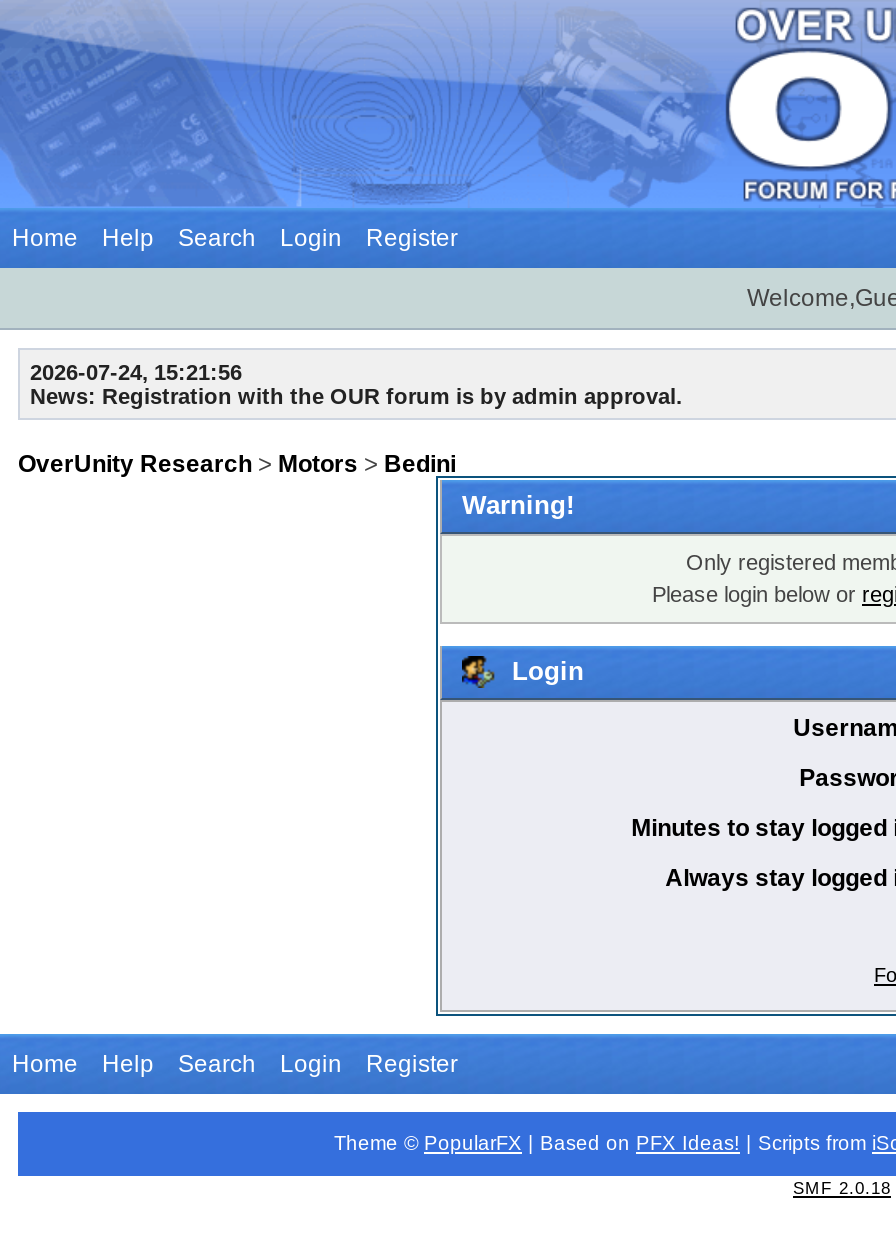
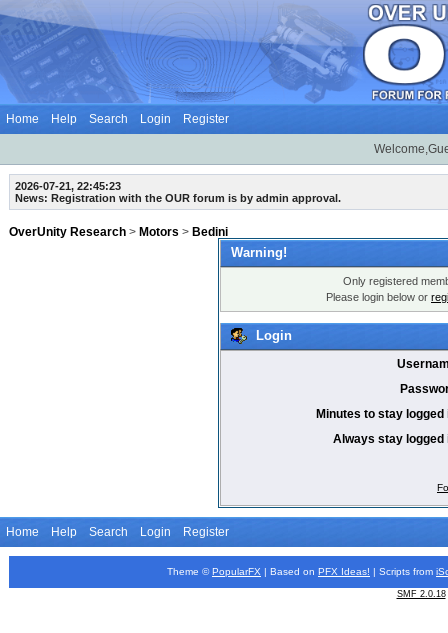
- 2026-07-24, 15:21:56
+ 2026-07-21, 22:45:23
